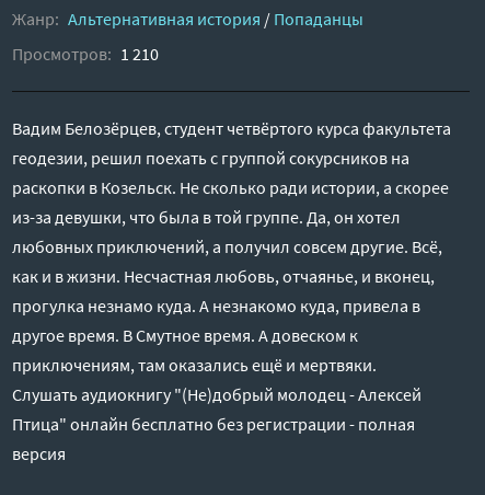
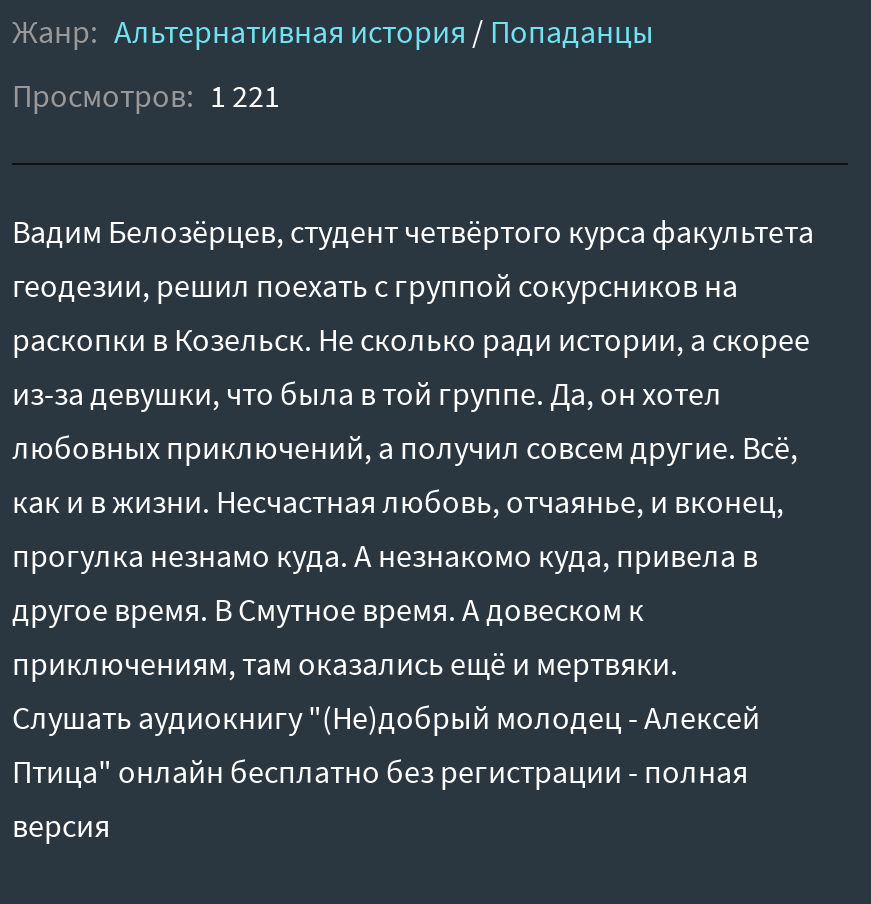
- Просмотров: 1 210
+ Просмотров: 1 221
